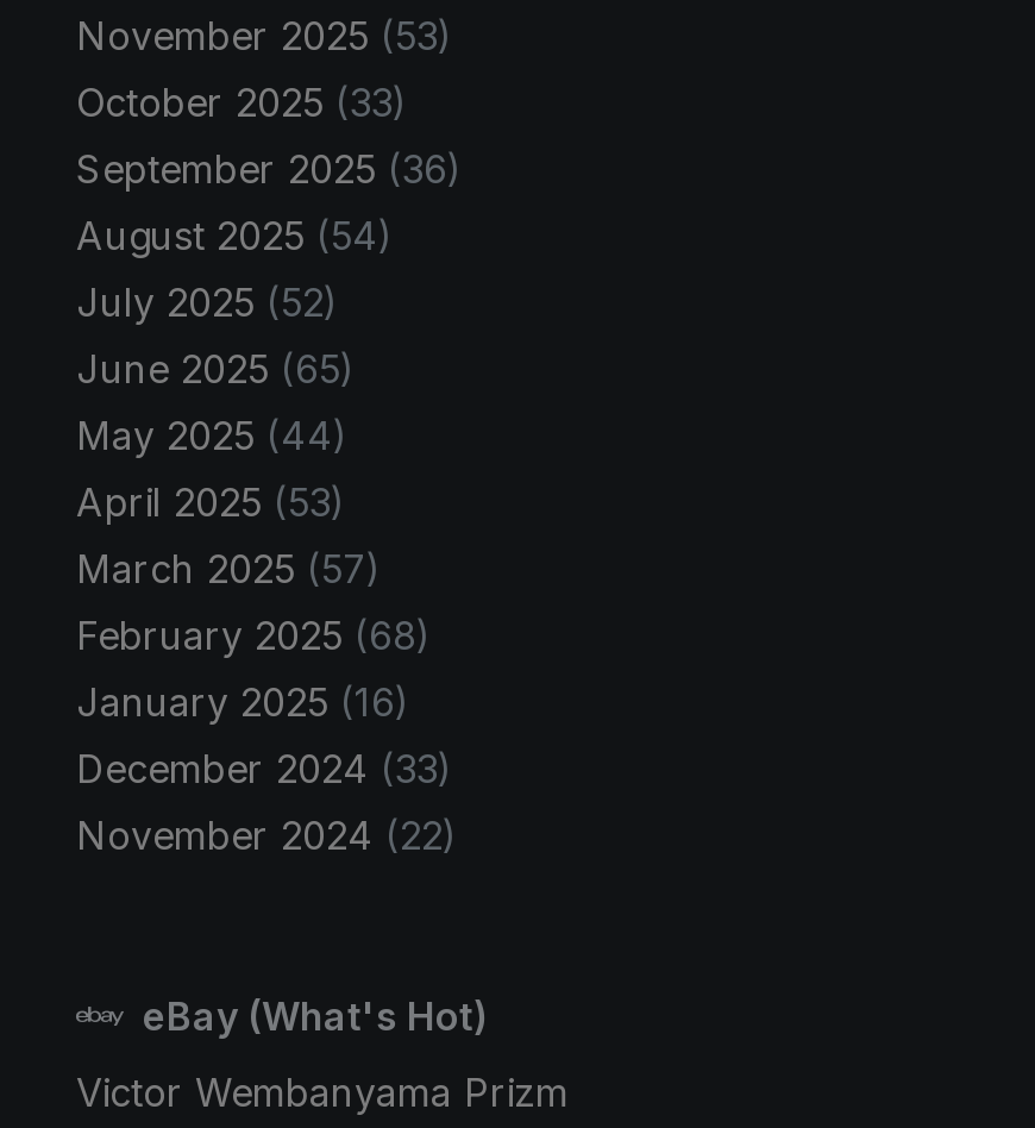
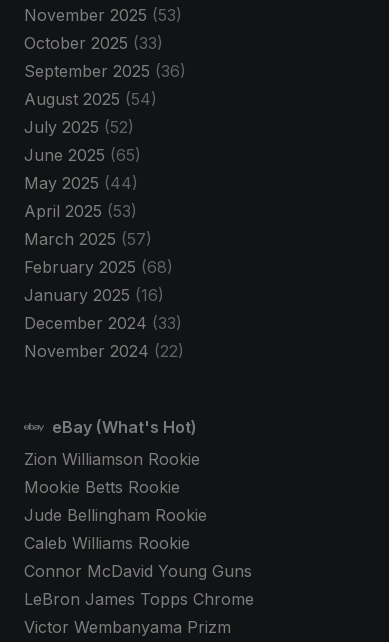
+ Zion Williamson Rookie
+ Mookie Betts Rookie
+ Jude Bellingham Rookie
+ Caleb Williams Rookie
+ Connor McDavid Young Guns
+ LeBron James Topps Chrome
